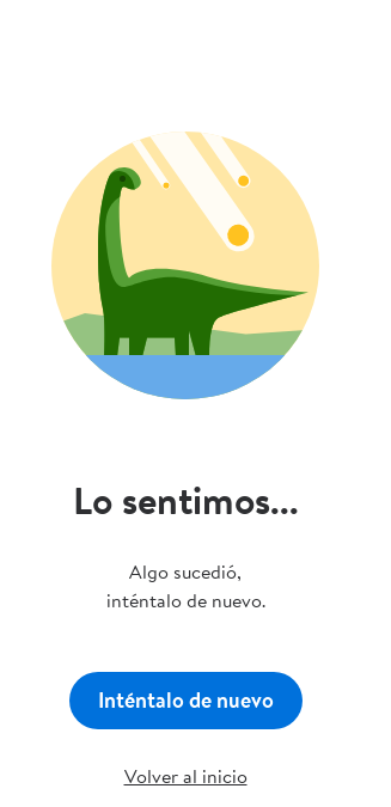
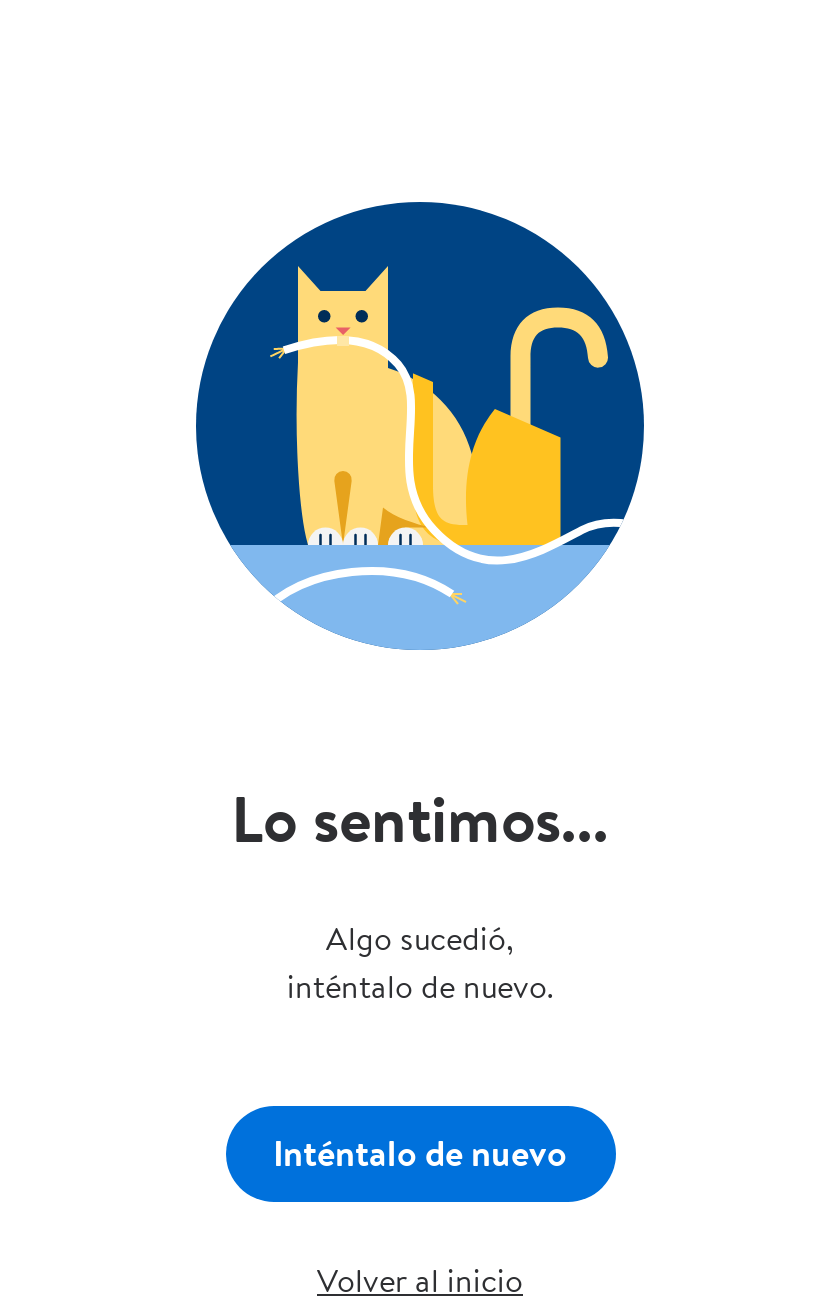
- [image]
+ [image]
